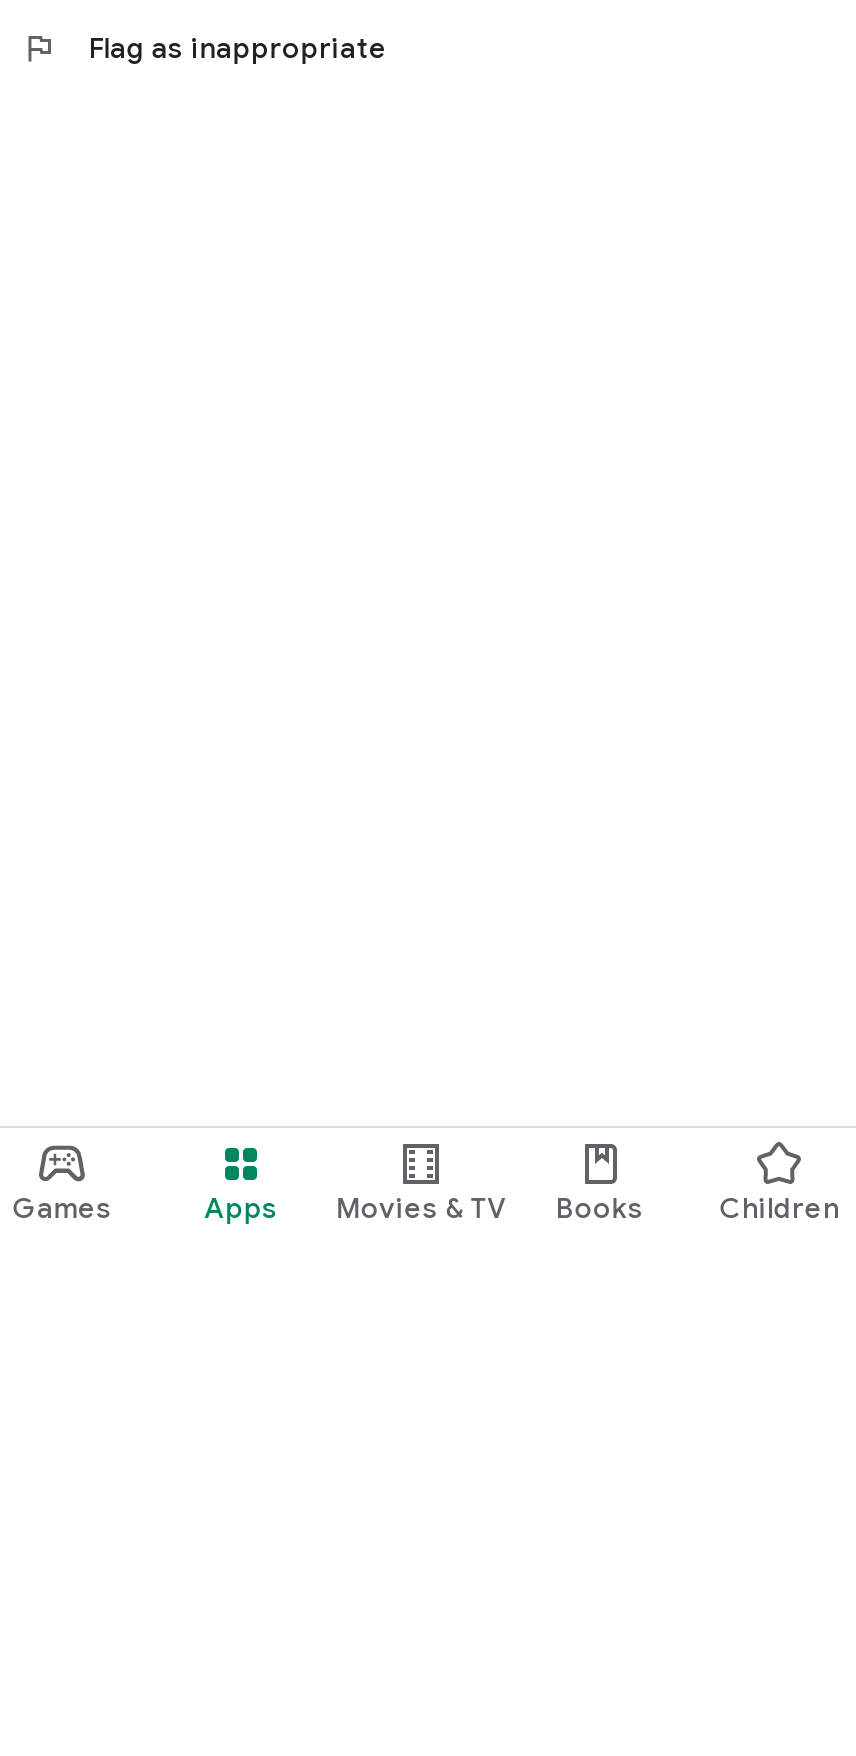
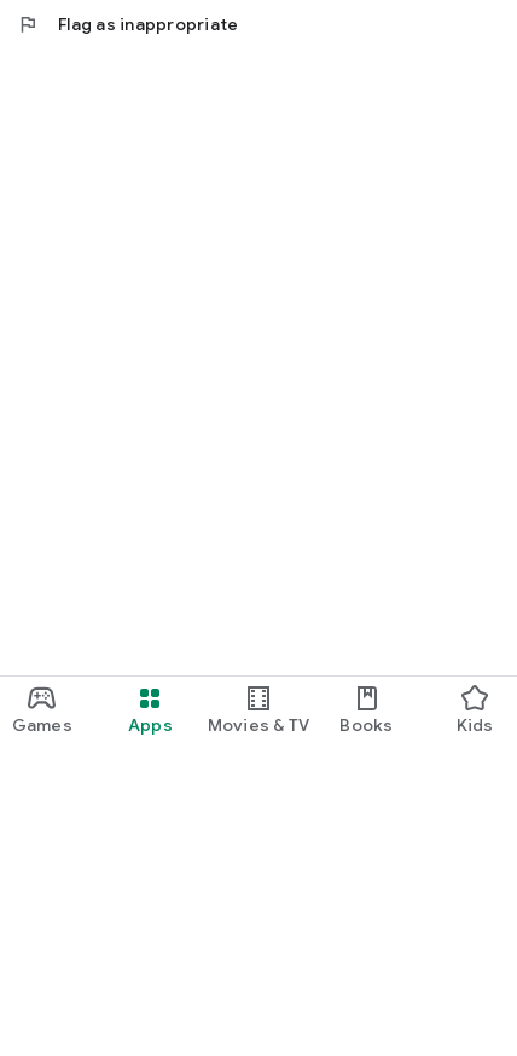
- Children
+ Kids
